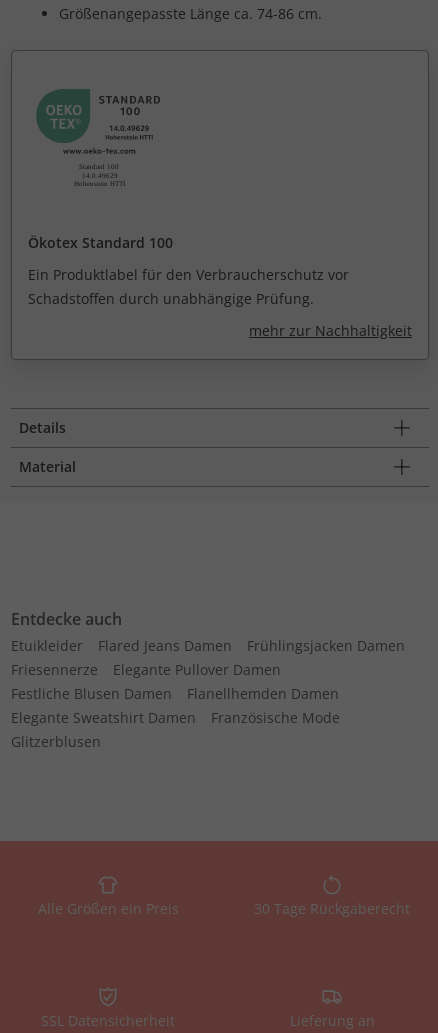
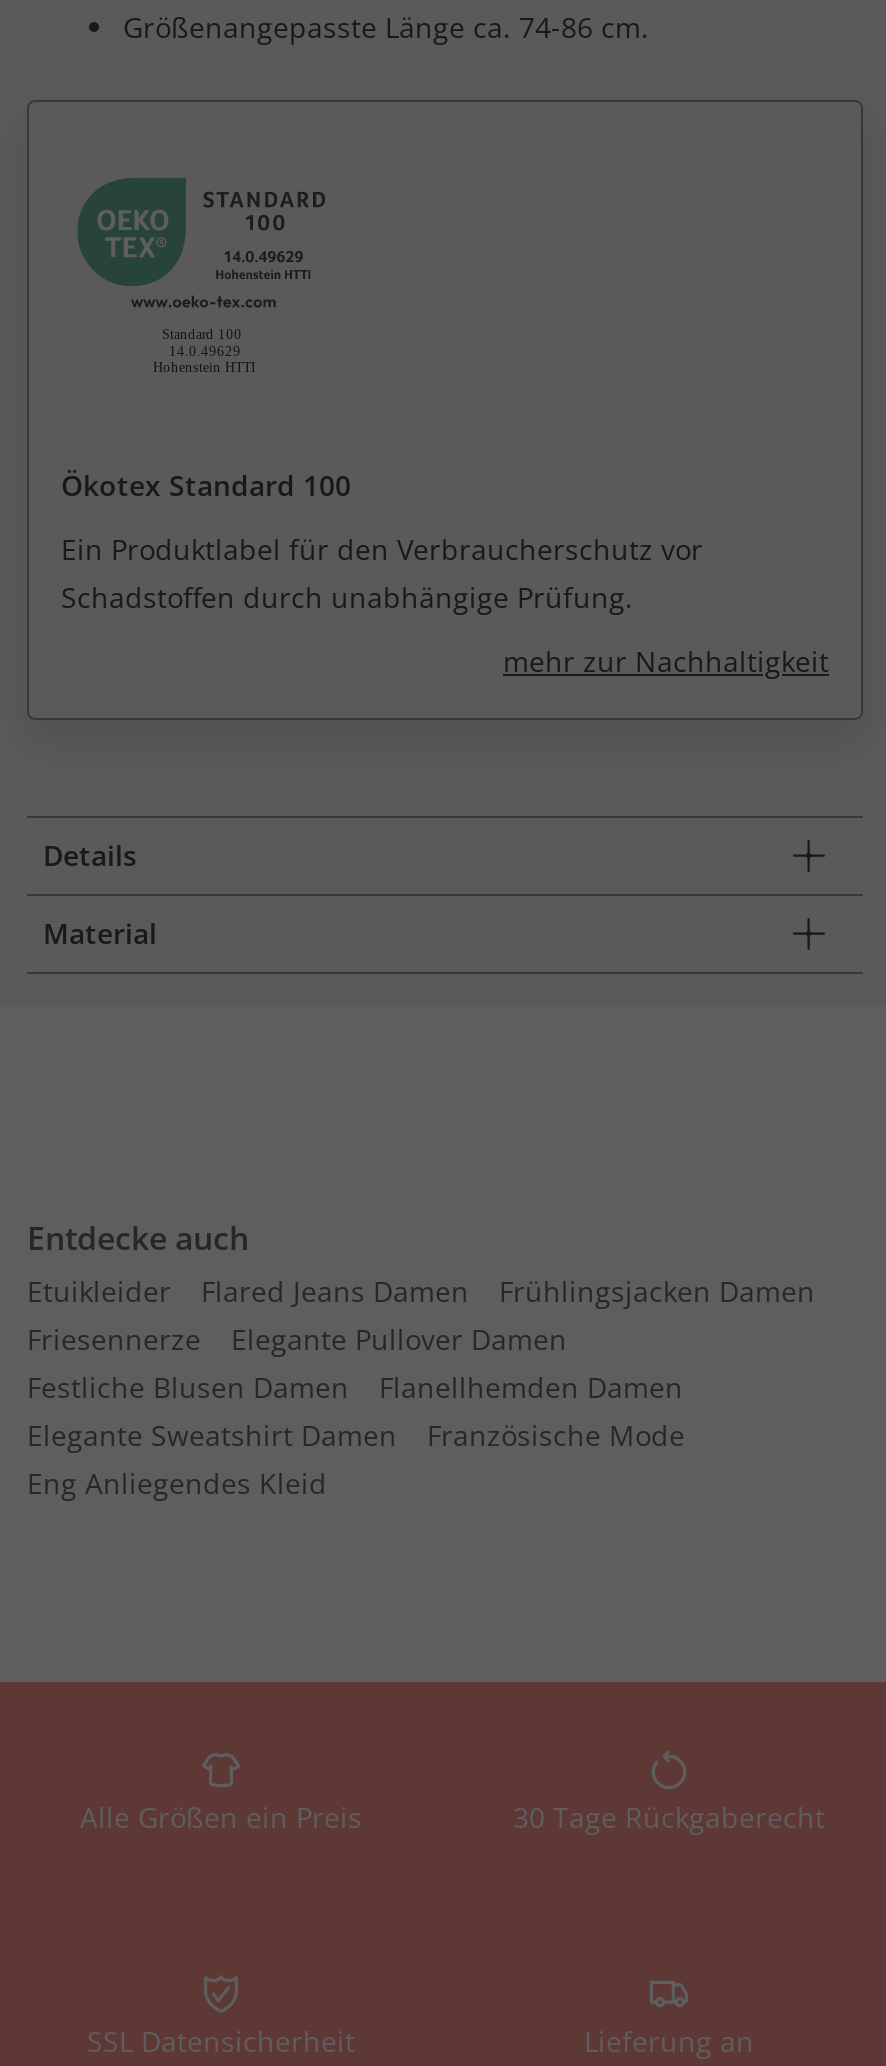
- Glitzerblusen
+ Eng Anliegendes Kleid
